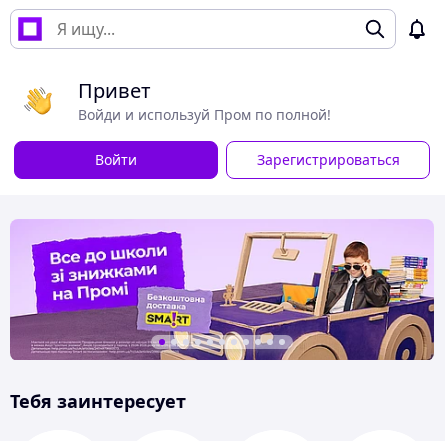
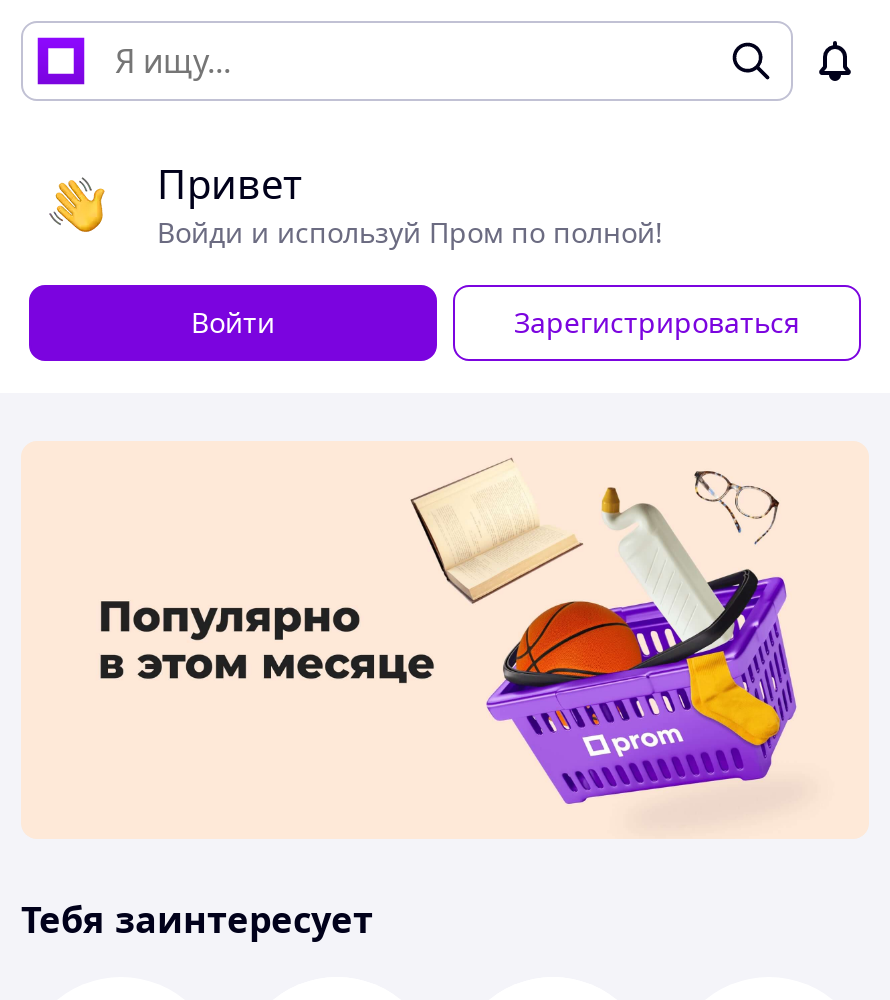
- [image]
+ [image]
